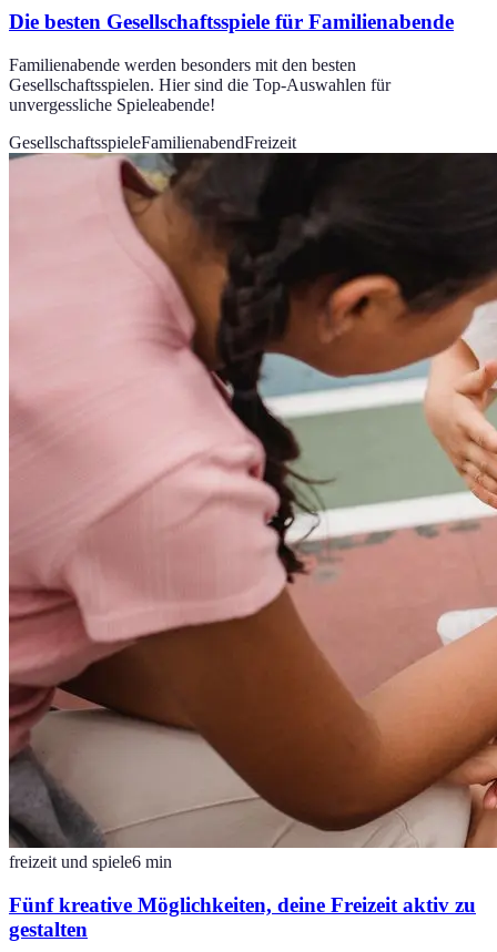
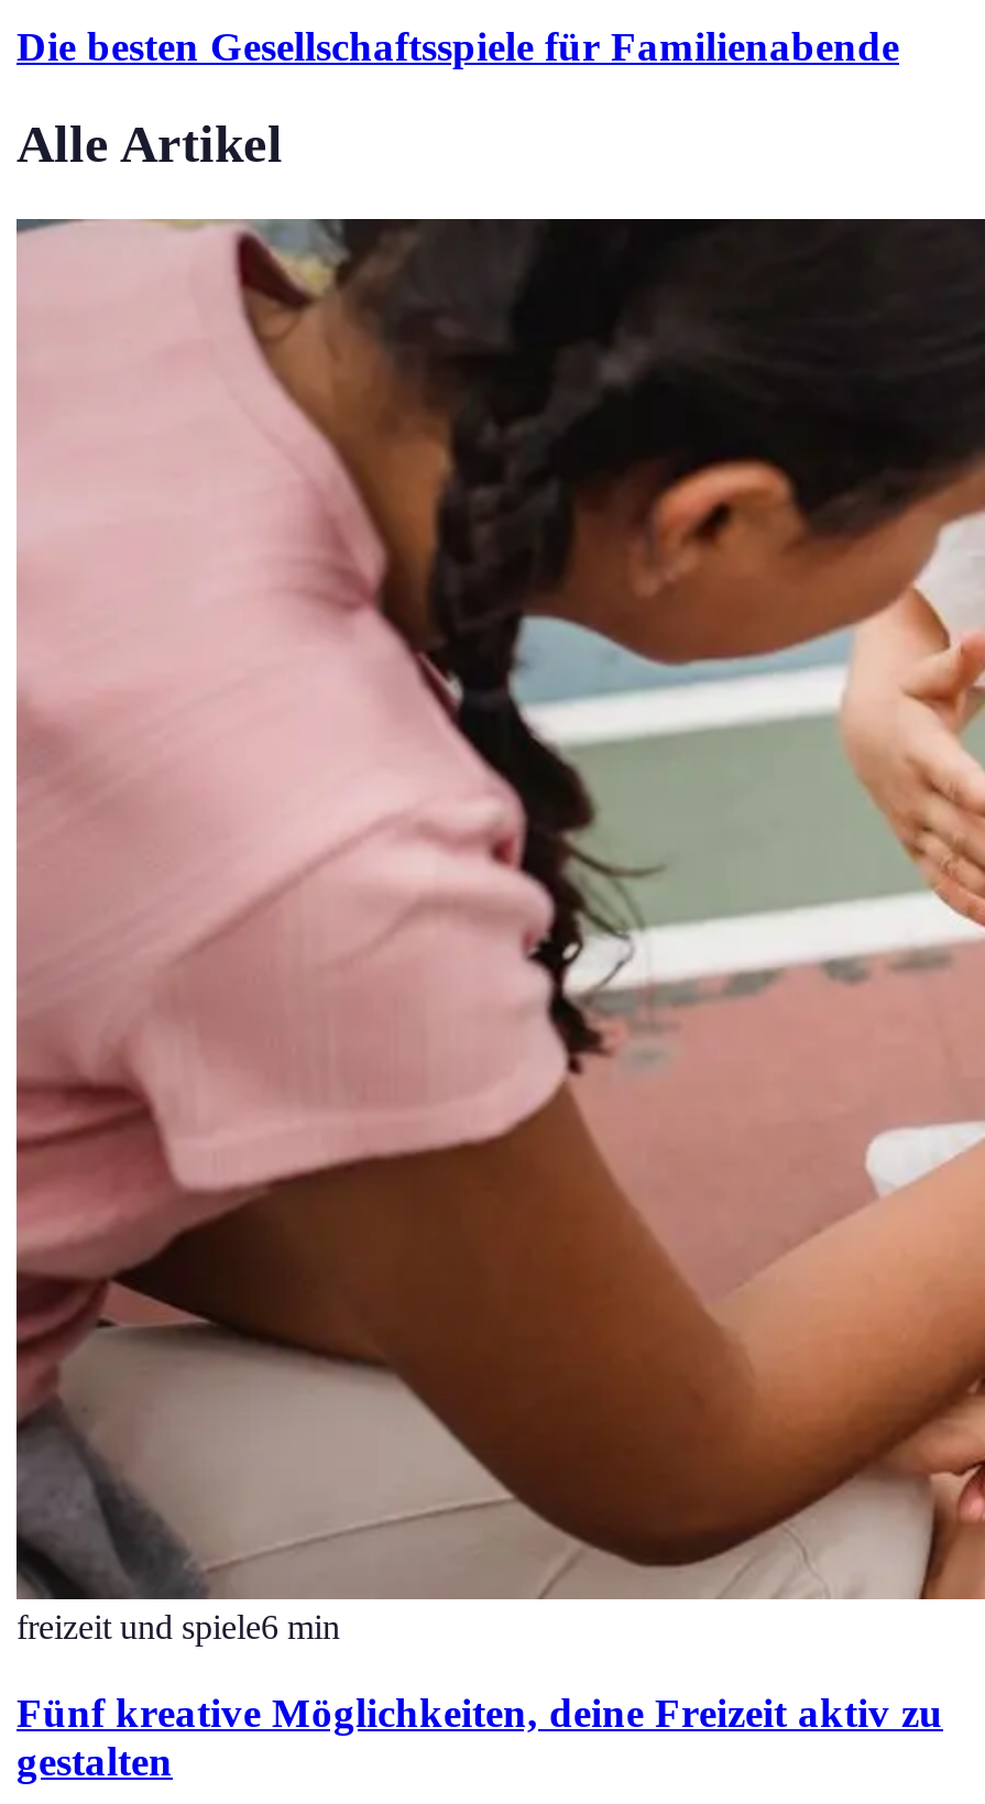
- Familienabende werden besonders mit den besten
- Gesellschaftsspielen. Hier sind die Top-Auswahlen für
- unvergessliche Spieleabende!
- GesellschaftsspieleFamilienabendFreizeit
+ Alle Artikel
